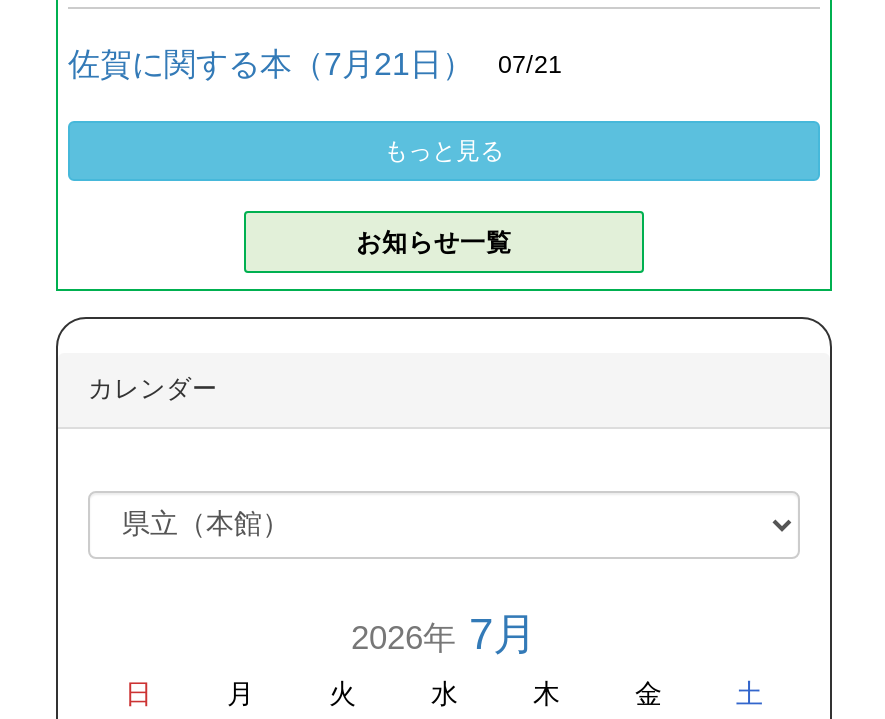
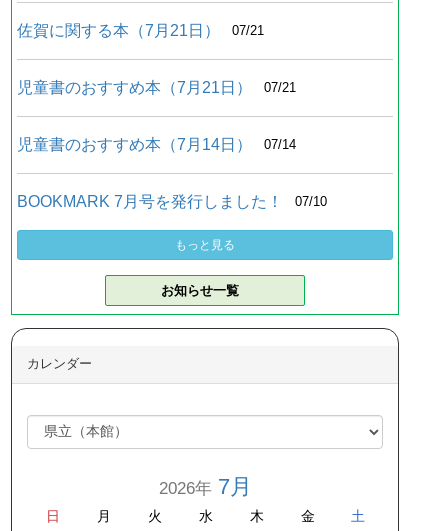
+ 児童書のおすすめ本（7月21日）
+ 07/21
+ 児童書のおすすめ本（7月14日）
+ 07/14
+ BOOKMARK 7月号を発行しました！
+ 07/10
